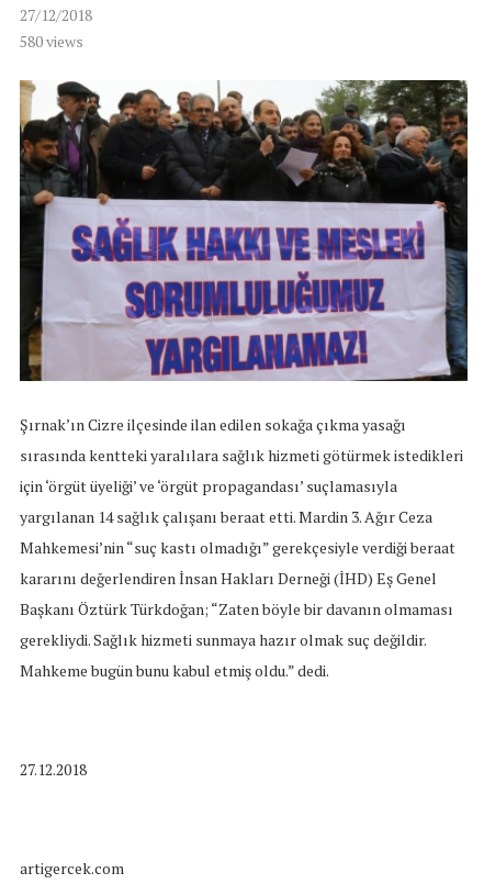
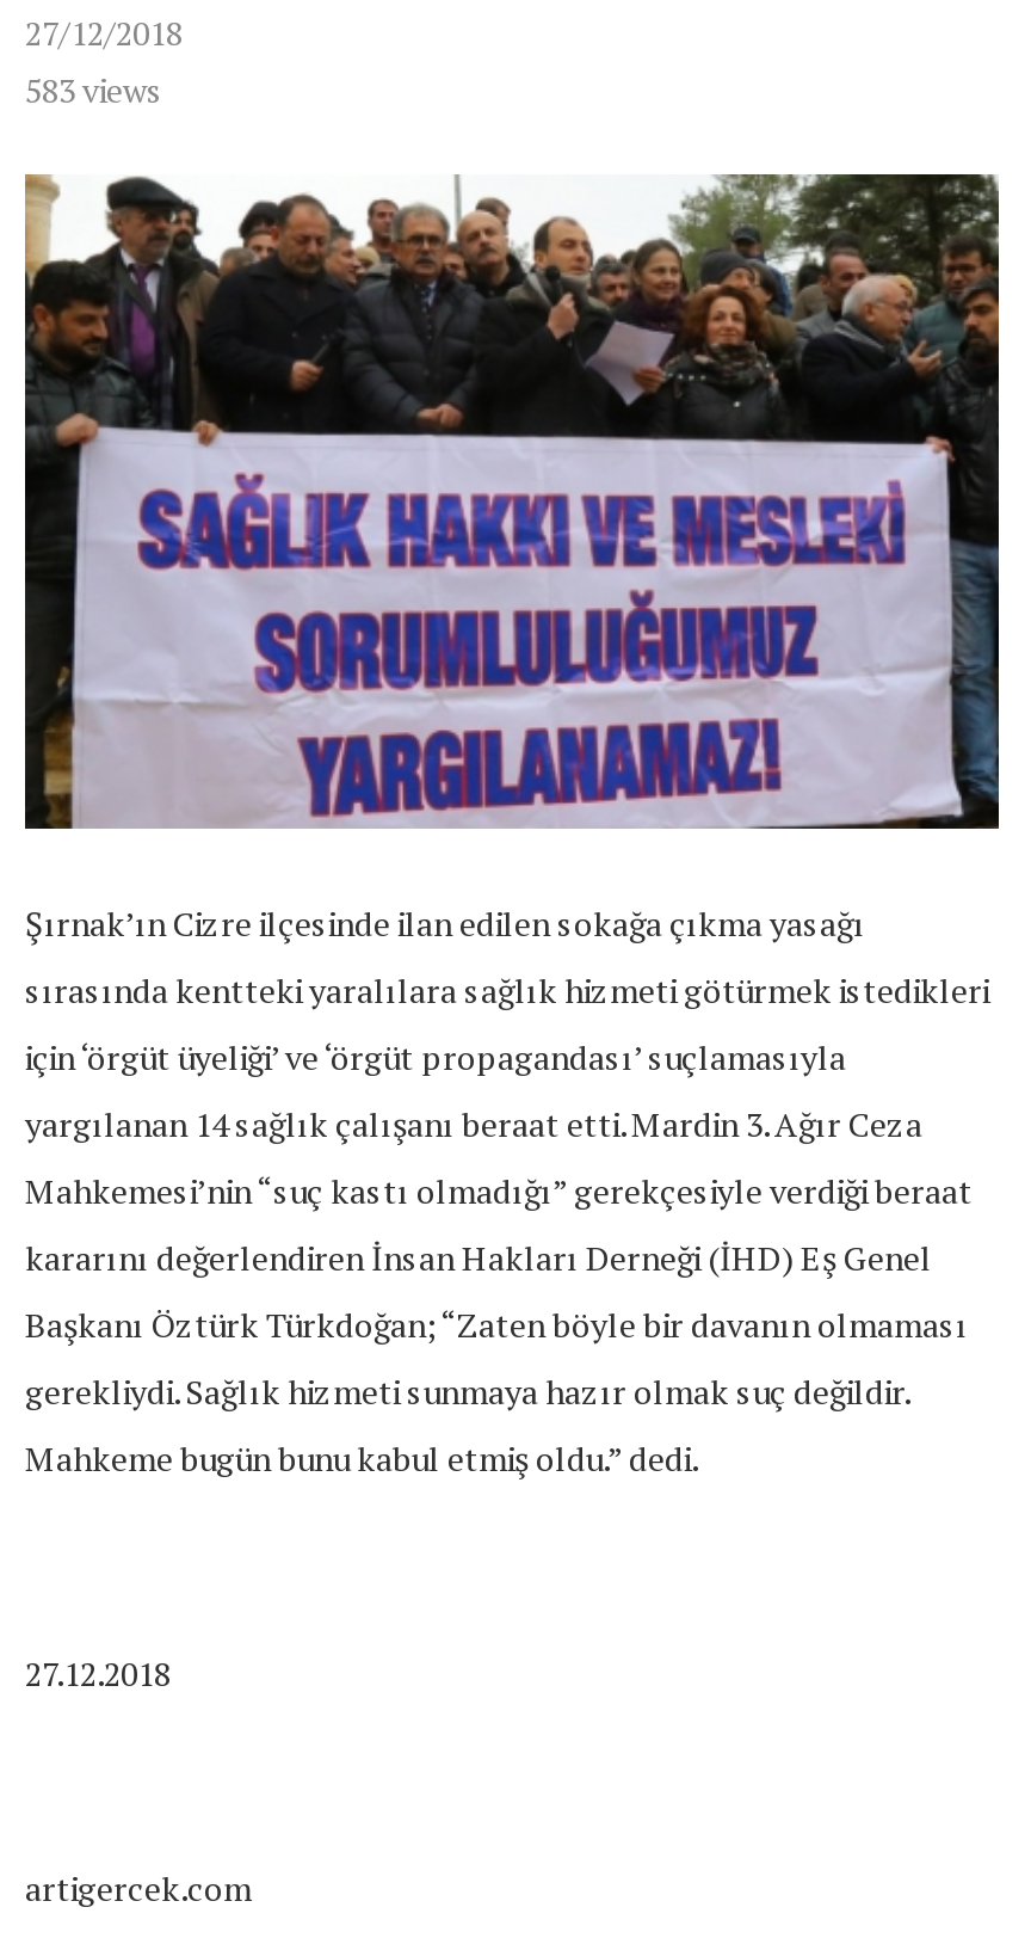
- 580views
+ 583views
